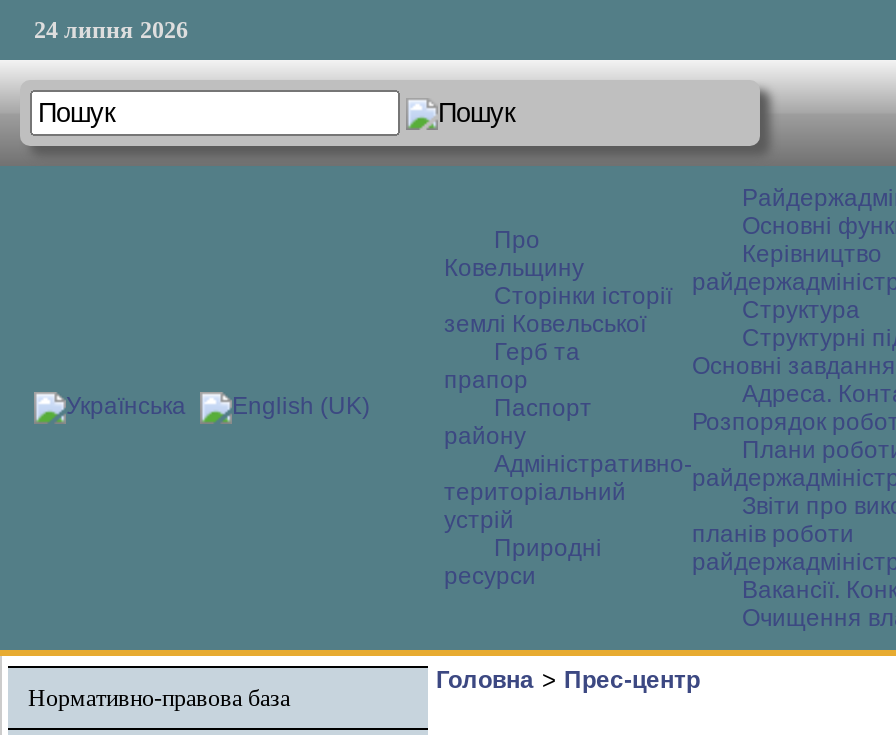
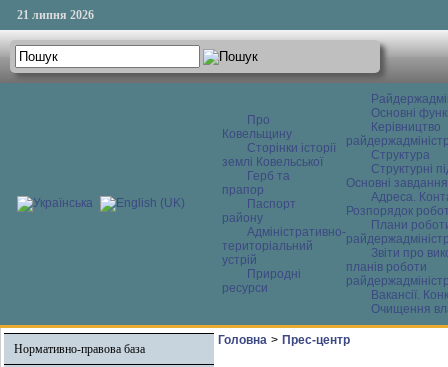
- 24 липня 2026
+ 21 липня 2026
